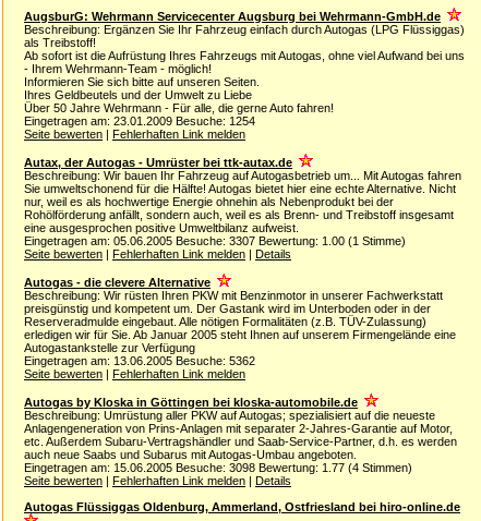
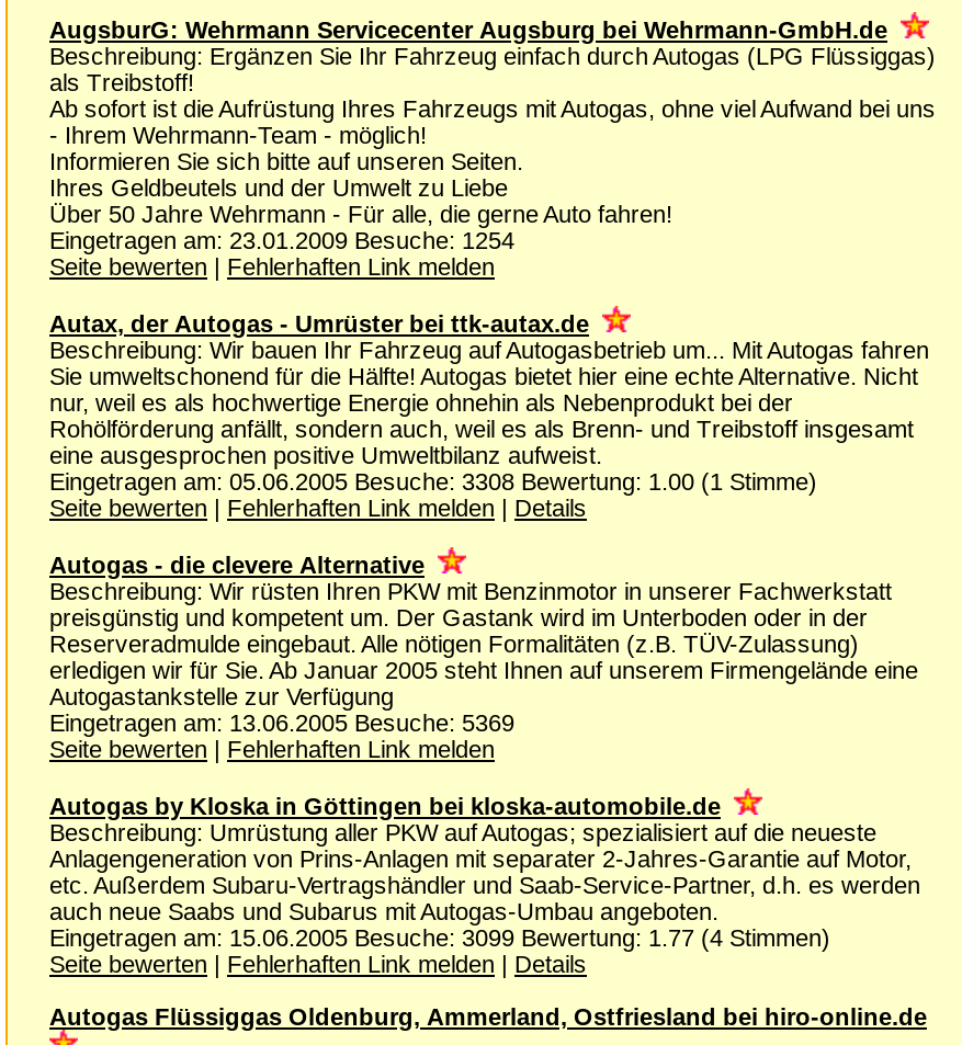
- Eingetragen am: 05.06.2005 Besuche: 3307 Bewertung: 1.00 (1 Stimme)
+ Eingetragen am: 05.06.2005 Besuche: 3308 Bewertung: 1.00 (1 Stimme)

- Eingetragen am: 13.06.2005 Besuche: 5362
+ Eingetragen am: 13.06.2005 Besuche: 5369

- Eingetragen am: 15.06.2005 Besuche: 3098 Bewertung: 1.77 (4 Stimmen)
+ Eingetragen am: 15.06.2005 Besuche: 3099 Bewertung: 1.77 (4 Stimmen)
